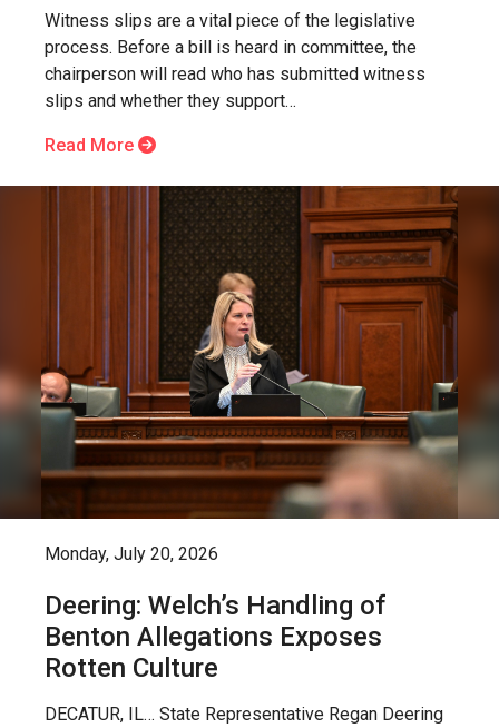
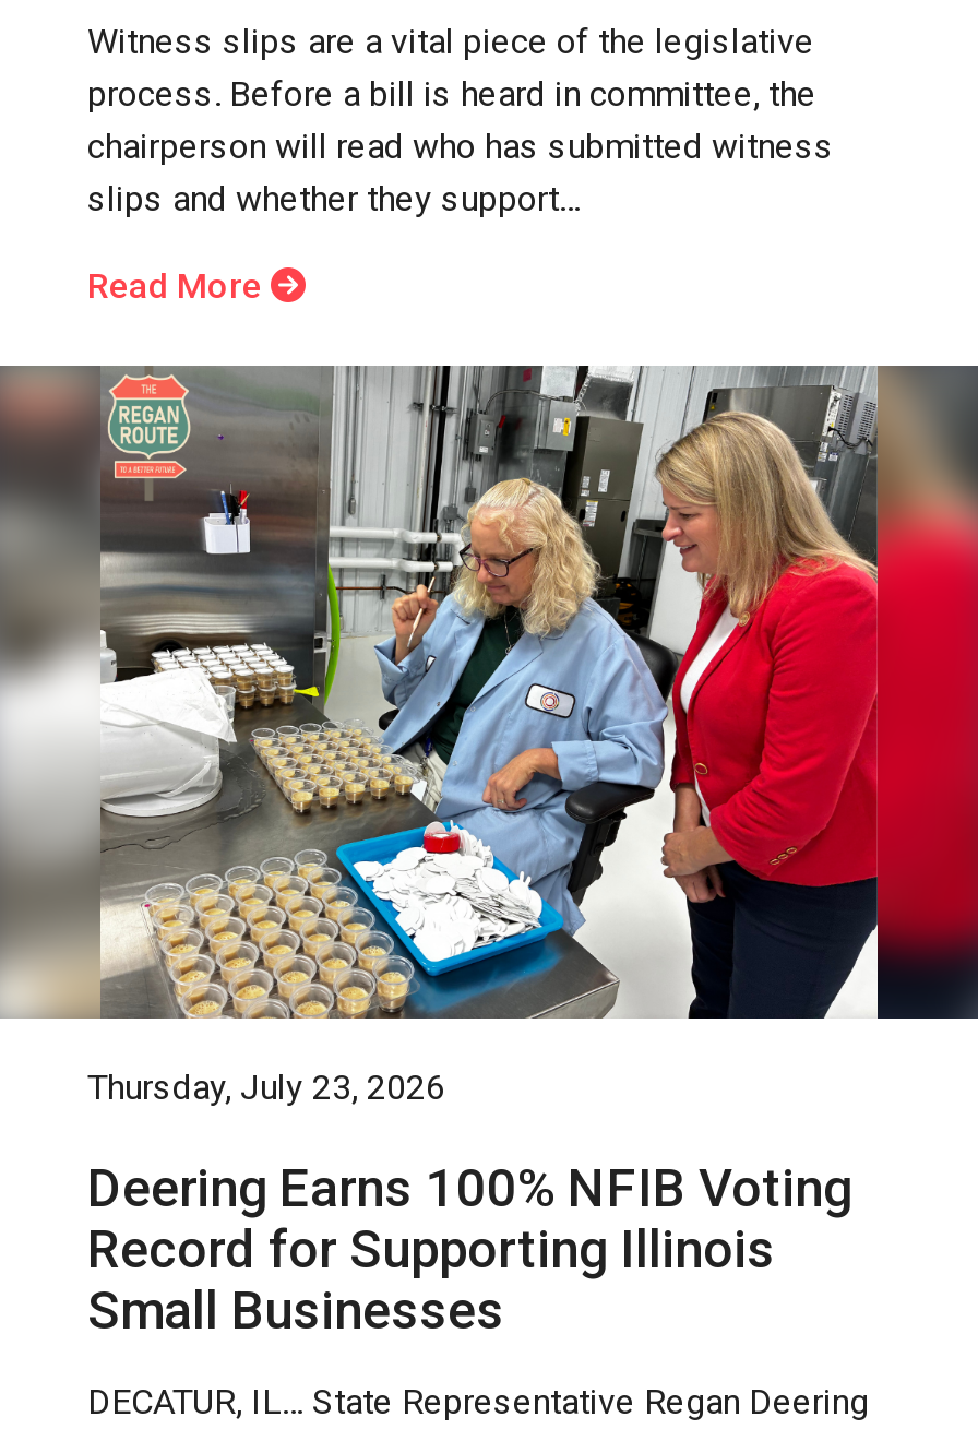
- [image]
- Monday, July 20, 2026
+ [image]
+ Thursday, July 23, 2026

- Deering: Welch’s Handling of
- Benton Allegations Exposes
- Rotten Culture
+ Deering Earns 100% NFIB Voting
+ Record for Supporting Illinois
+ Small Businesses
